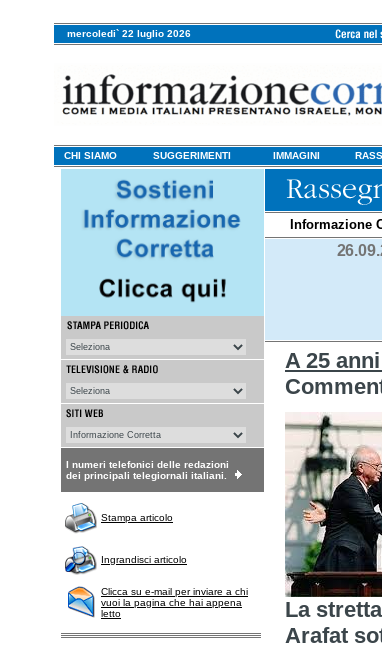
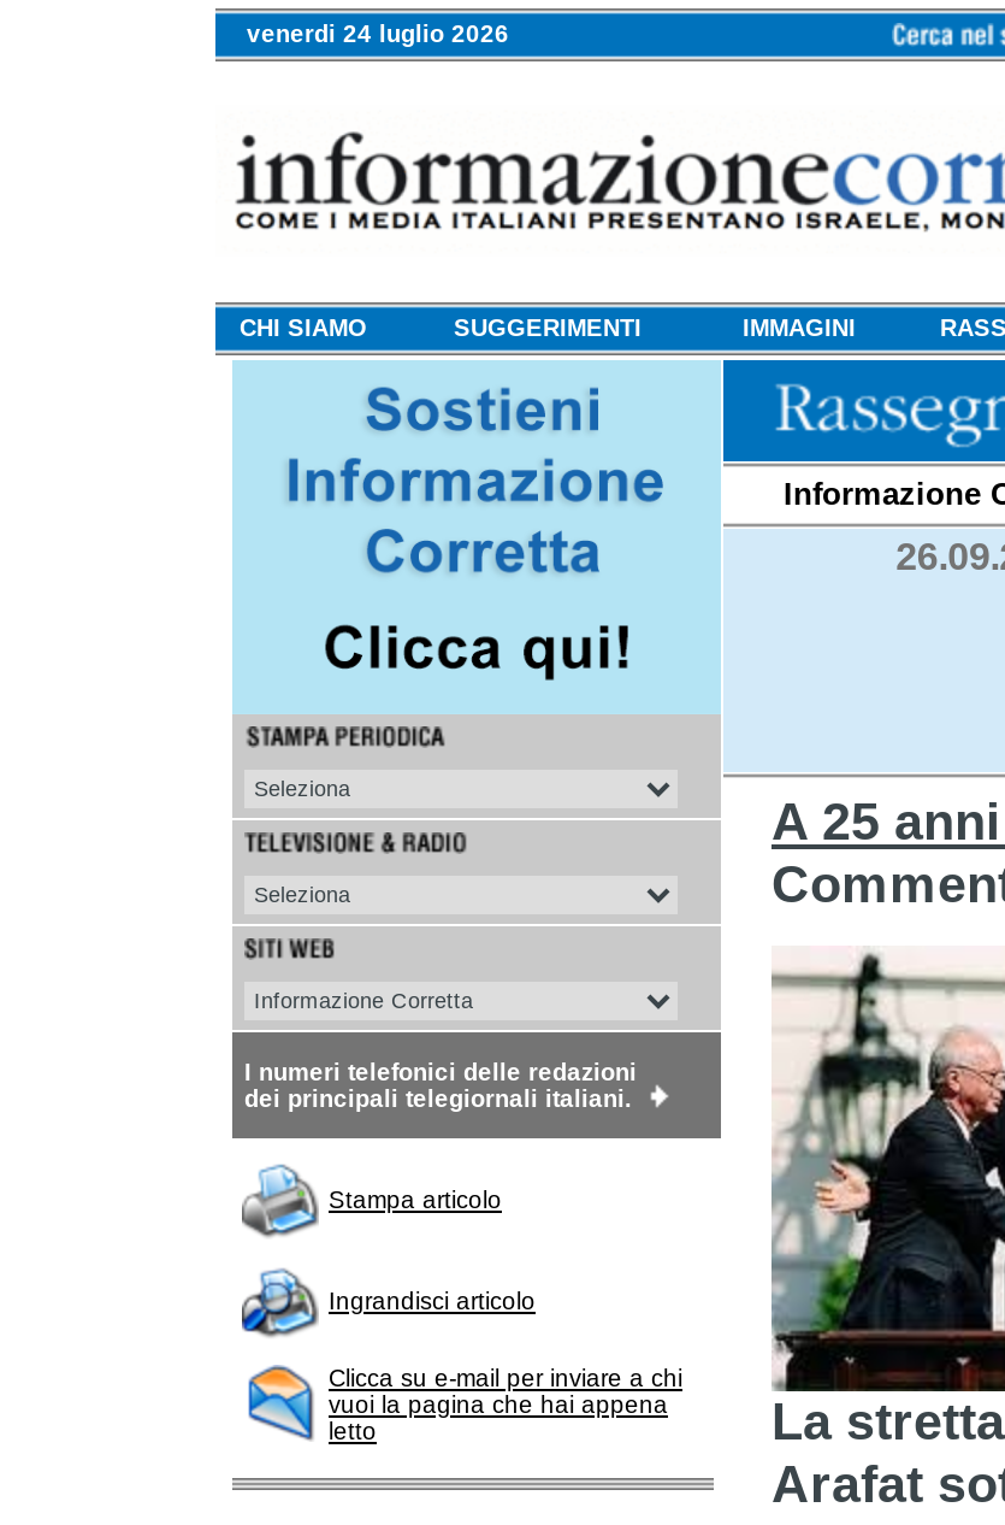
- mercoledi` 22 luglio 2026
+ venerdi 24 luglio 2026
